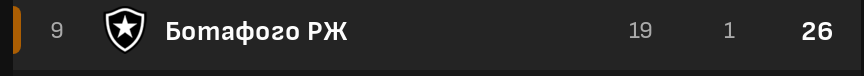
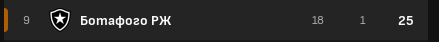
- 19
+ 18

- 26
+ 25
